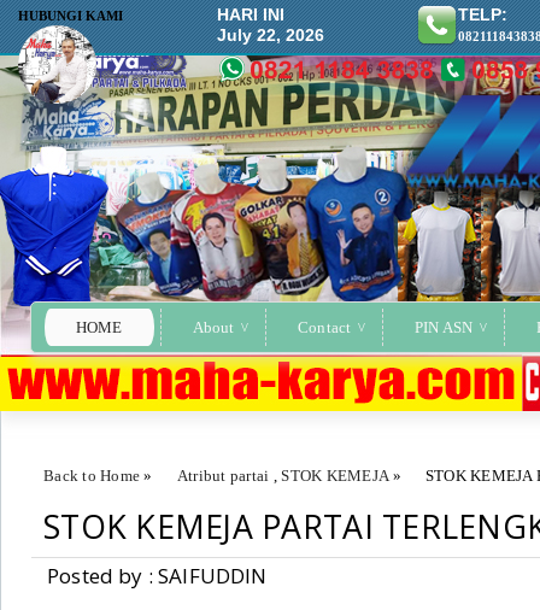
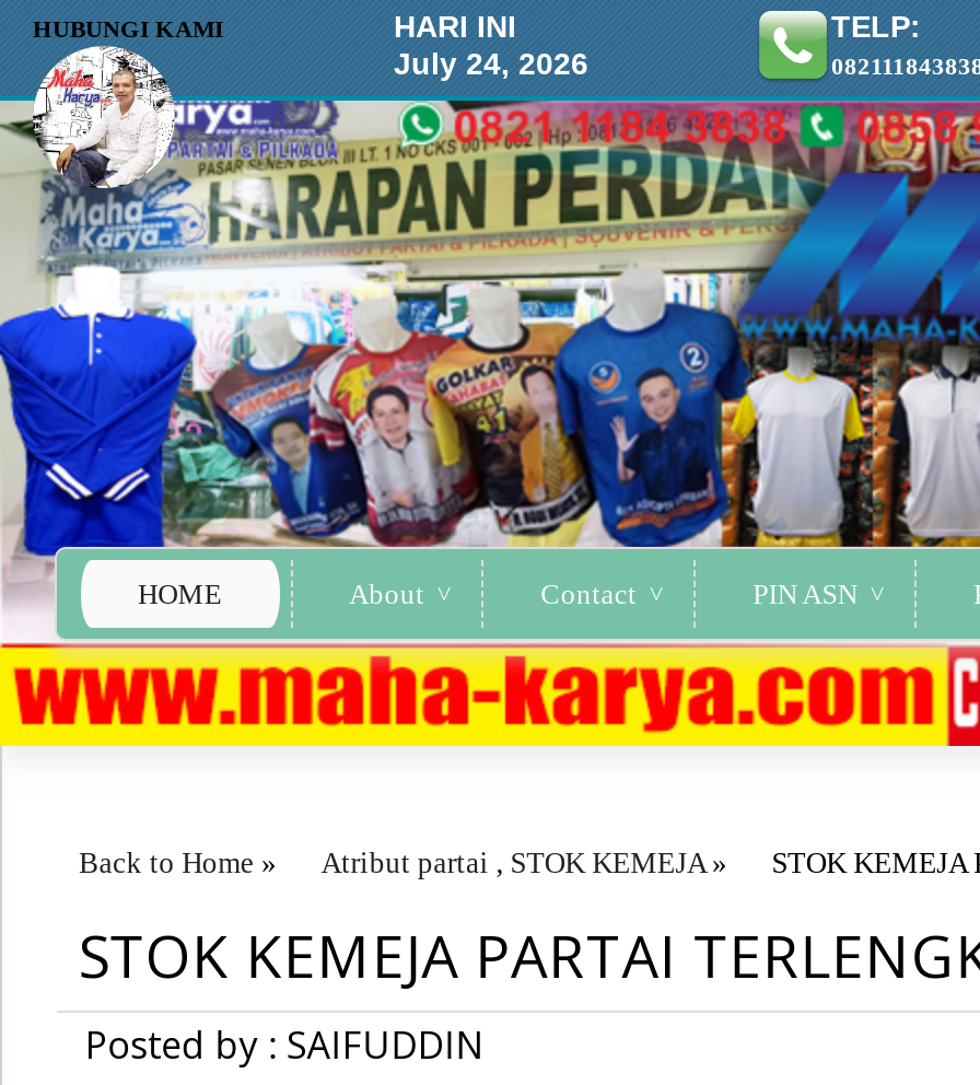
- July 22, 2026
+ July 24, 2026
